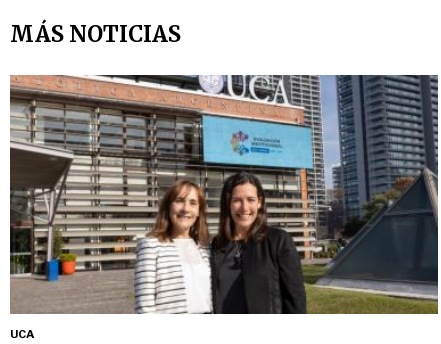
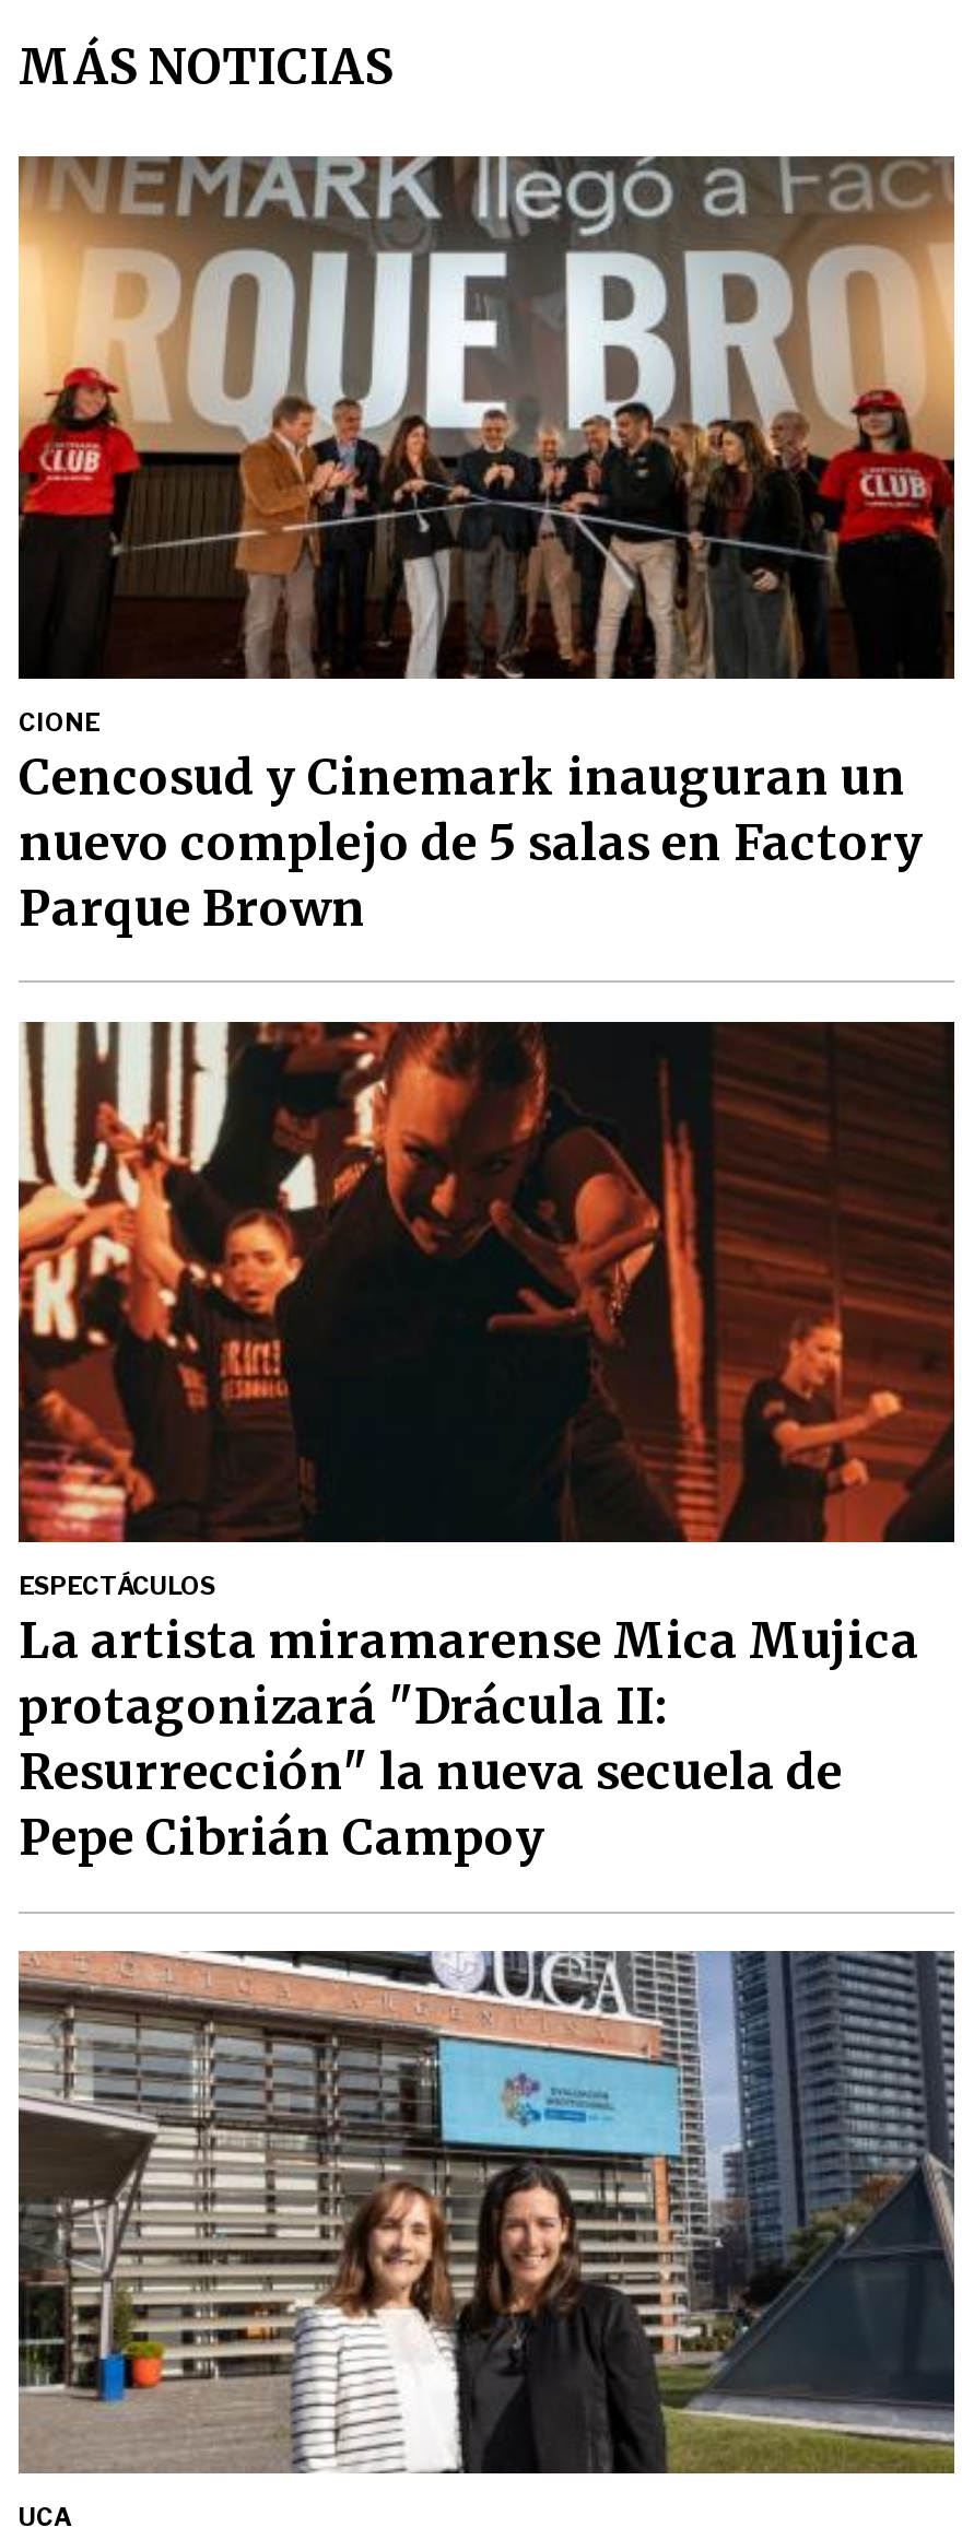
+ [image]
+ CIONE
+ Cencosud y Cinemark inauguran un
+ nuevo complejo de 5 salas en Factory
+ Parque Brown

+ [image]
+ ESPECTÁCULOS
+ La artista miramarense Mica Mujica
+ protagonizará "Drácula II:
+ Resurrección" la nueva secuela de
+ Pepe Cibrián Campoy
